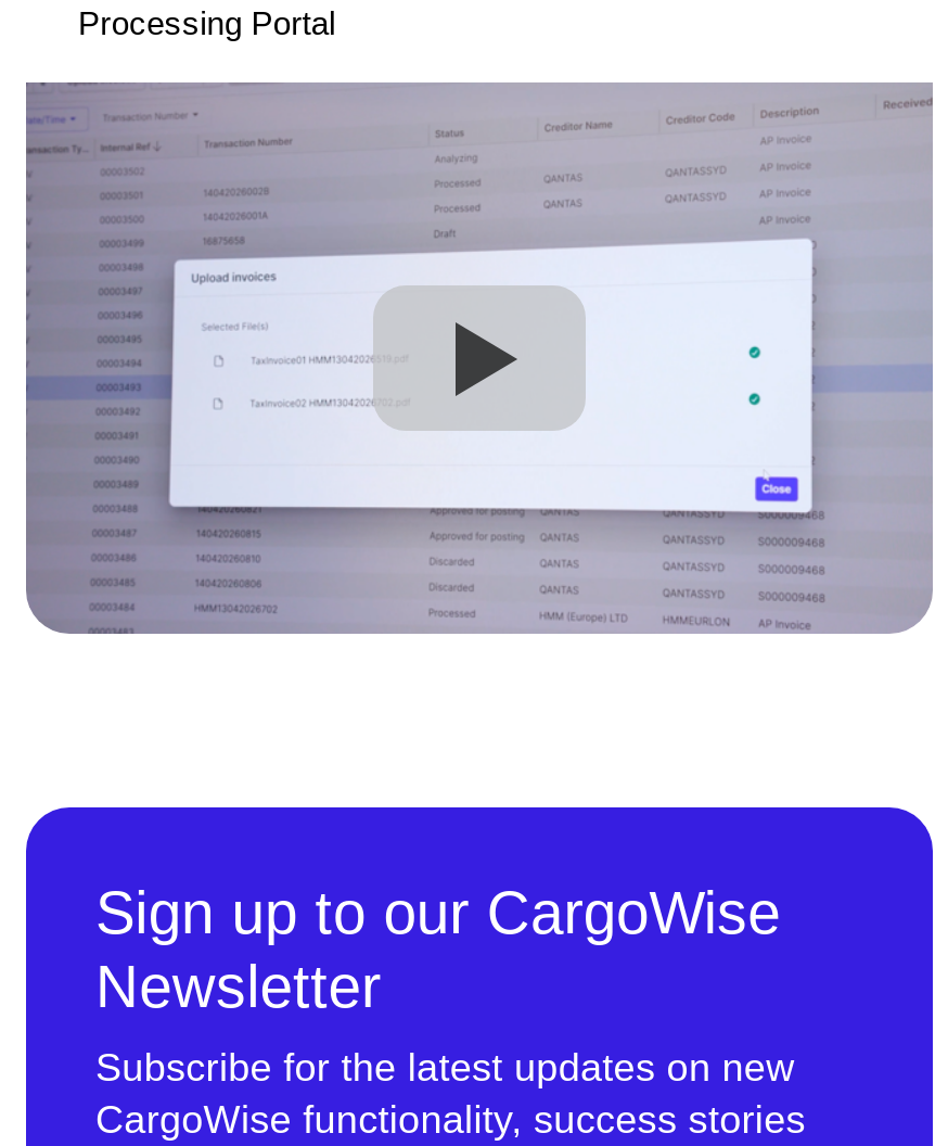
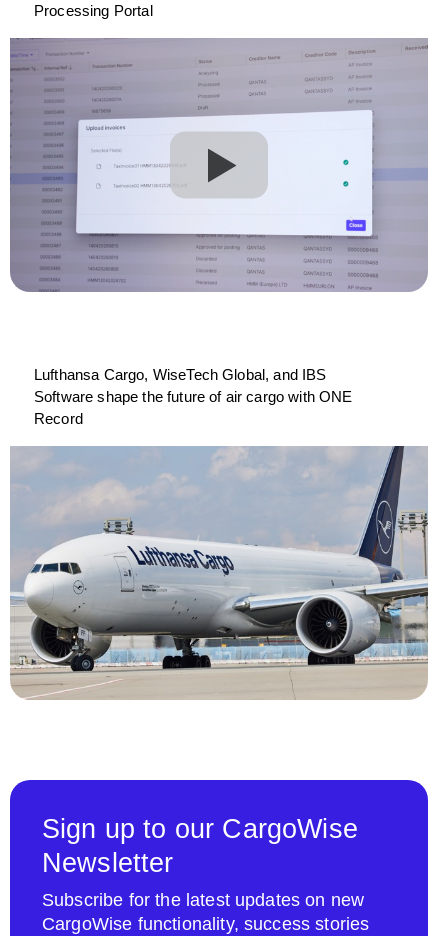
+ [image]

+ Lufthansa Cargo, WiseTech Global, and IBS
+ Software shape the future of air cargo with ONE
+ Record
